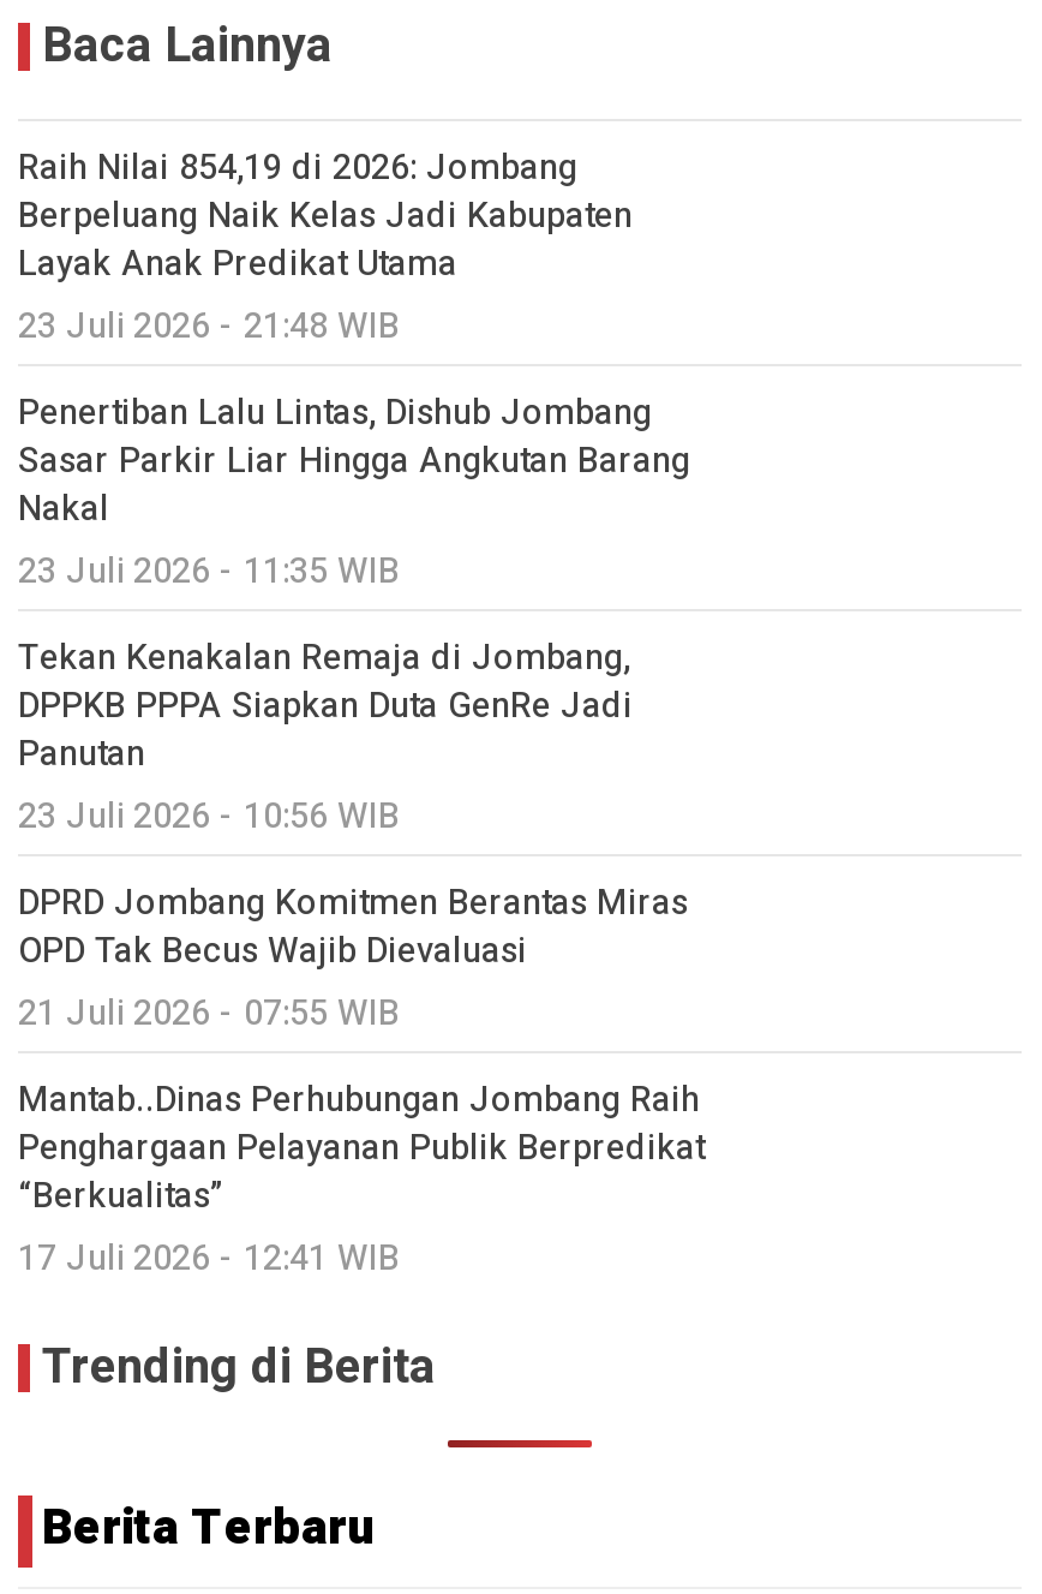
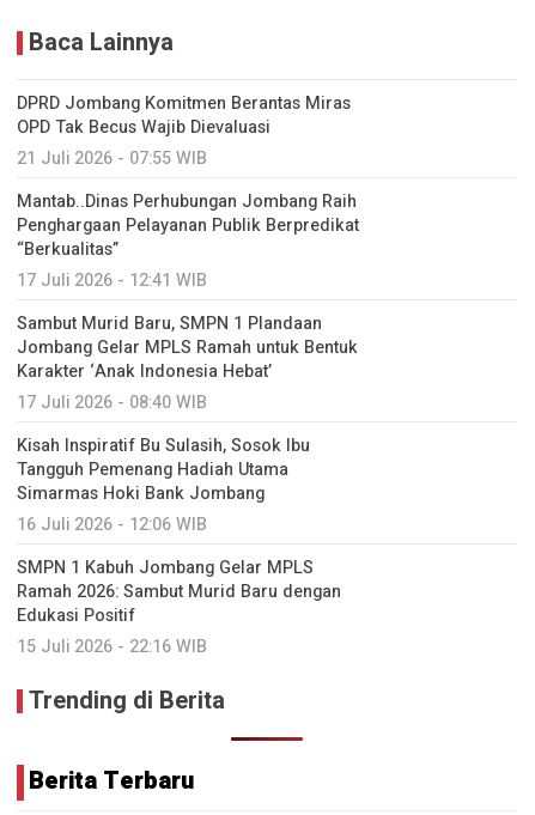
- Raih Nilai 854,19 di 2026: Jombang
- Berpeluang Naik Kelas Jadi Kabupaten
- Layak Anak Predikat Utama
- 23 Juli 2026 - 21:48 WIB
- Penertiban Lalu Lintas, Dishub Jombang
- Sasar Parkir Liar Hingga Angkutan Barang
- Nakal
- 23 Juli 2026 - 11:35 WIB
- Tekan Kenakalan Remaja di Jombang,
- DPPKB PPPA Siapkan Duta GenRe Jadi
- Panutan
- 23 Juli 2026 - 10:56 WIB

moved up: DPRD Jombang Komitmen Berantas Miras | OPD Tak Becus Wajib Dievaluasi | 21 Juli 2026 - 07:55 WIB | Mantab..Dinas Perhubungan Jombang Raih | Penghargaan Pelayanan Publik Berpredikat | “Berkualitas” | 17 Juli 2026 - 12:41 WIB

+ Sambut Murid Baru, SMPN 1 Plandaan
+ Jombang Gelar MPLS Ramah untuk Bentuk
+ Karakter ‘Anak Indonesia Hebat’
+ 17 Juli 2026 - 08:40 WIB
+ Kisah Inspiratif Bu Sulasih, Sosok Ibu
+ Tangguh Pemenang Hadiah Utama
+ Simarmas Hoki Bank Jombang
+ 16 Juli 2026 - 12:06 WIB
+ SMPN 1 Kabuh Jombang Gelar MPLS
+ Ramah 2026: Sambut Murid Baru dengan
+ Edukasi Positif
+ 15 Juli 2026 - 22:16 WIB
